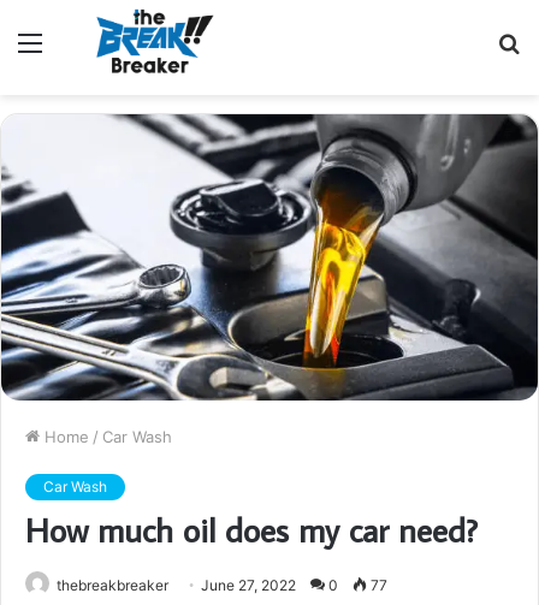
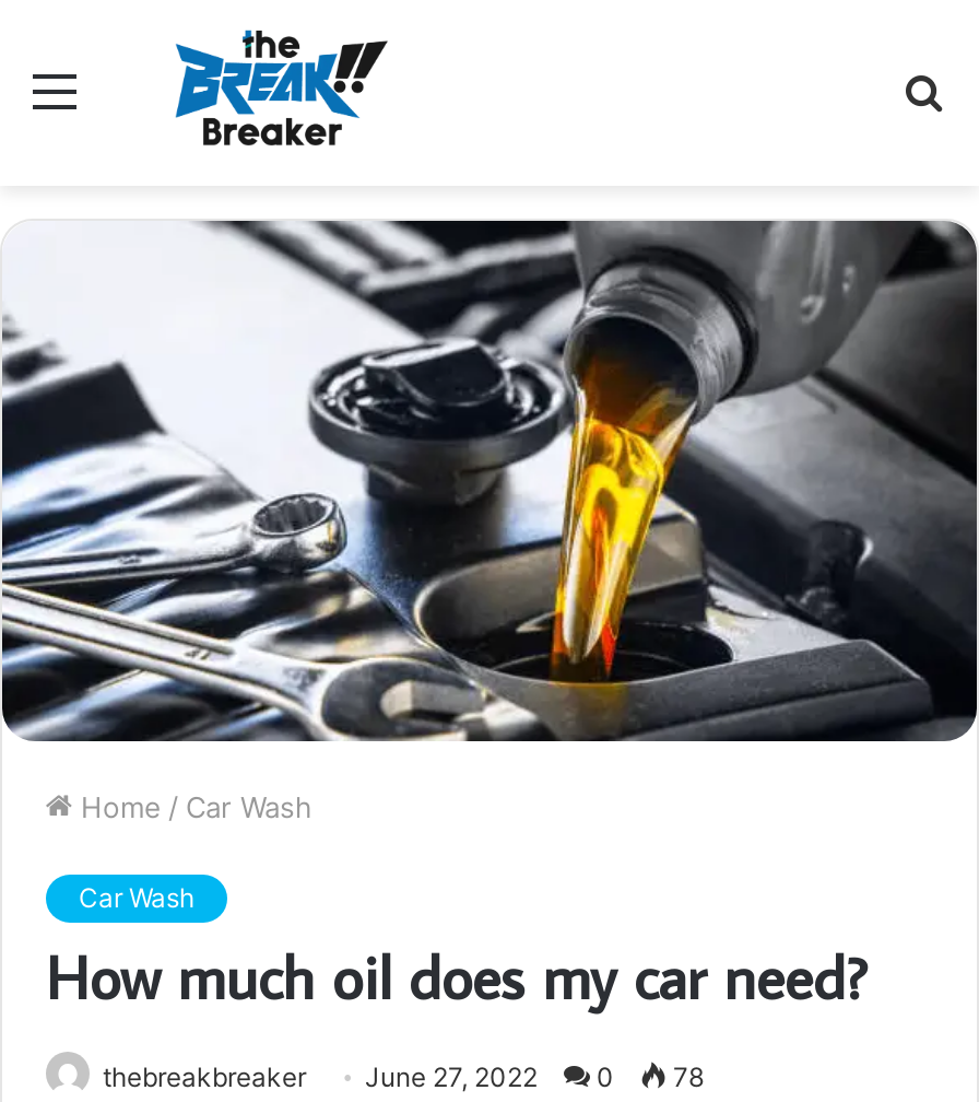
- thebreakbreaker June 27, 2022 0 77
+ thebreakbreaker June 27, 2022 0 78
